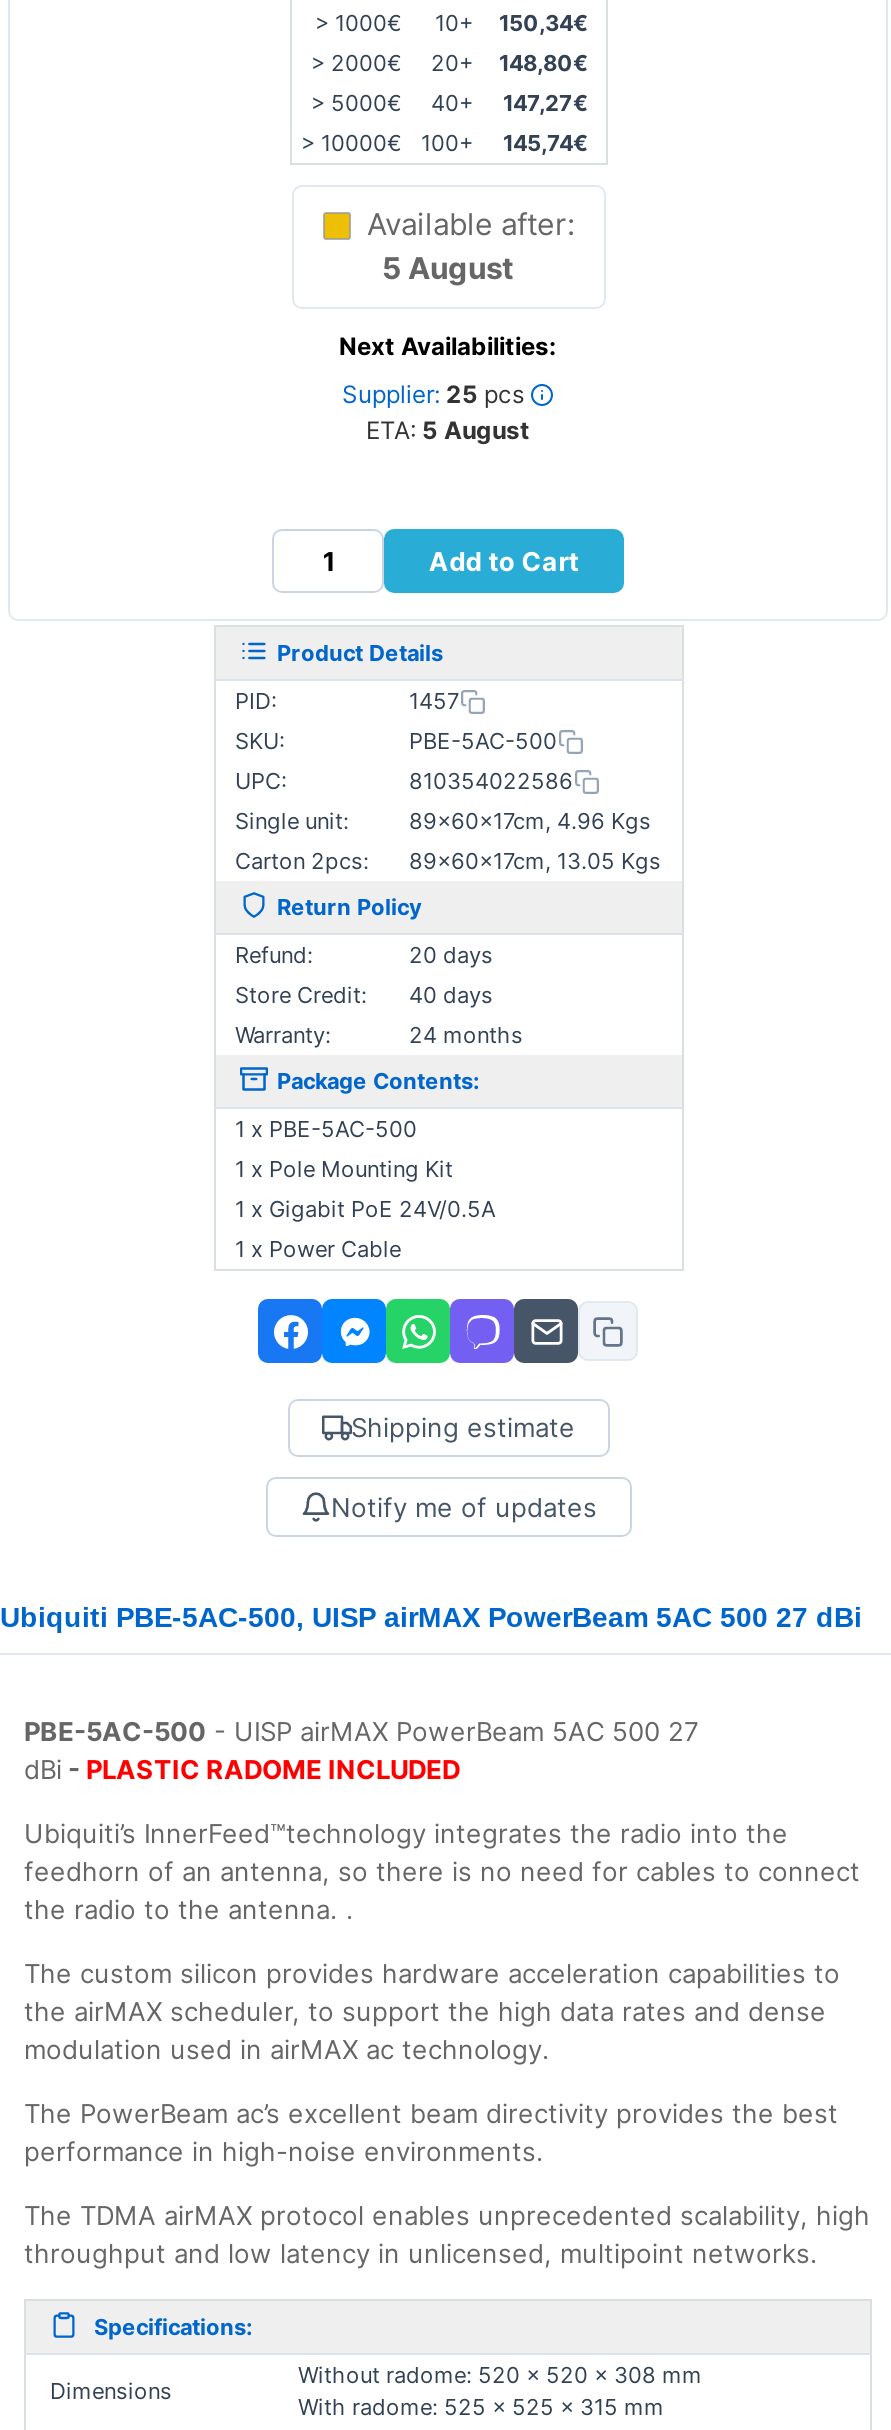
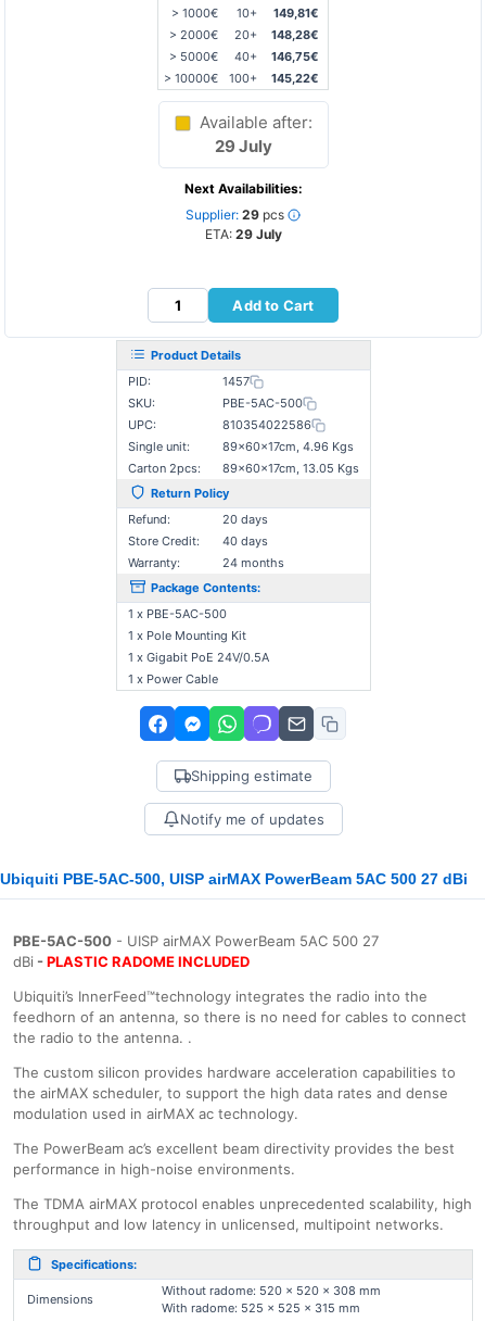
- > 1000€ 10+ 150,34€
+ > 1000€ 10+ 149,81€

- > 2000€ 20+ 148,80€
+ > 2000€ 20+ 148,28€

- > 5000€ 40+ 147,27€
+ > 5000€ 40+ 146,75€

- > 10000€ 100+ 145,74€
+ > 10000€ 100+ 145,22€

- 5 August
+ 29 July

- Supplier: 25 pcs
+ Supplier: 29 pcs

- ETA: 5 August
+ ETA: 29 July
